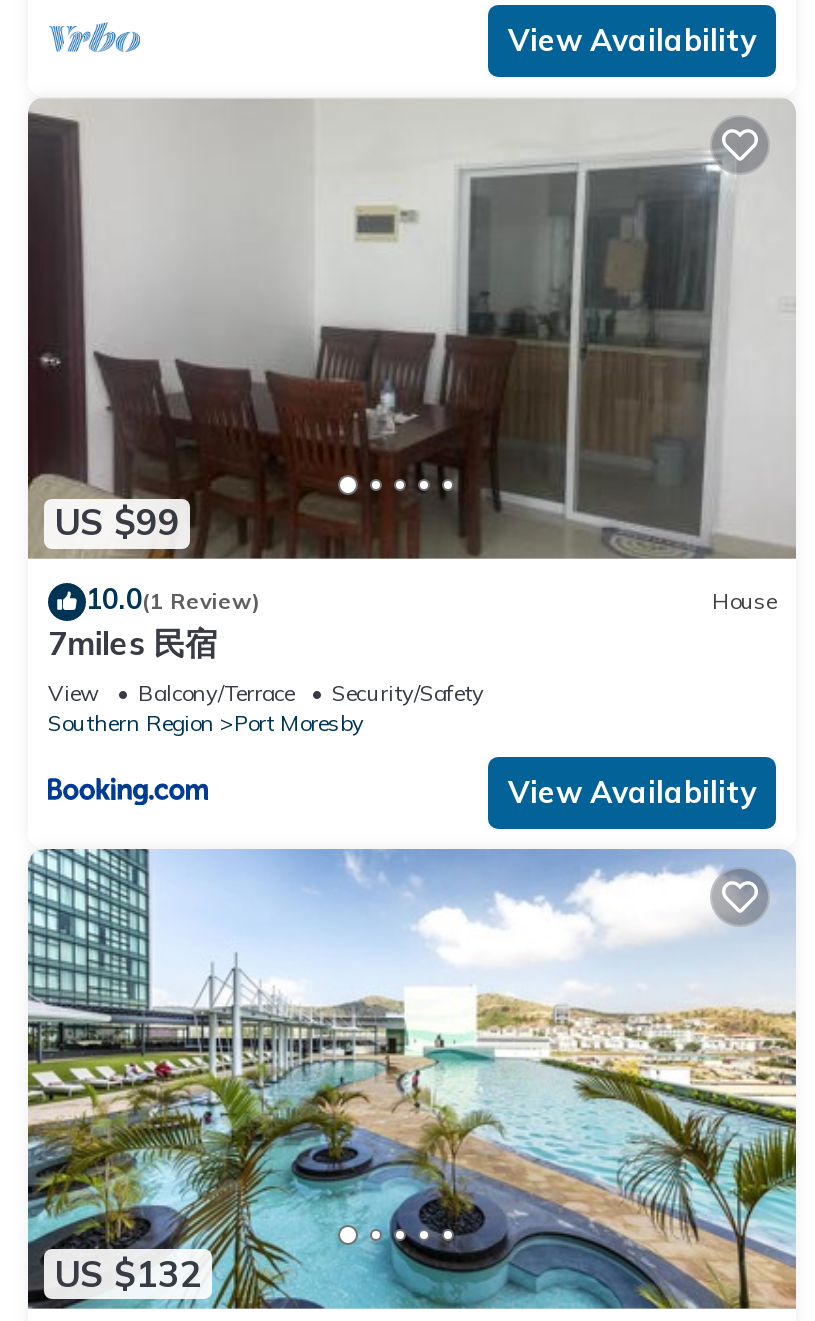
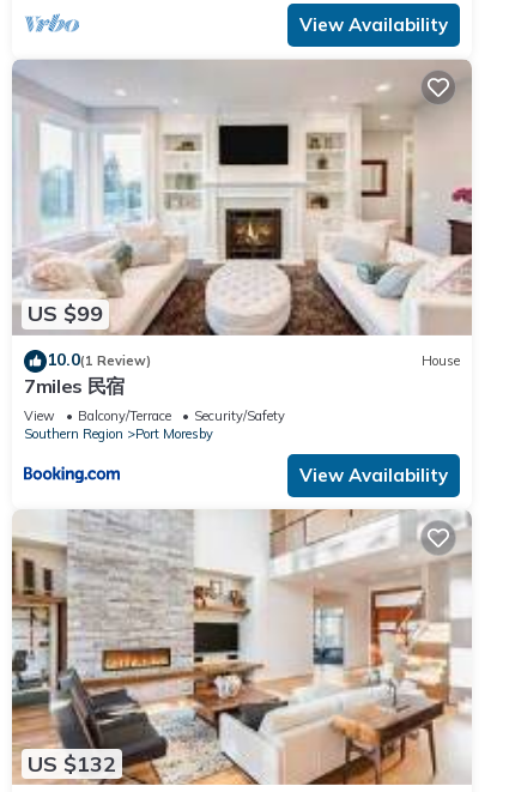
- [image]
+ [image]

- [image]
+ [image]
